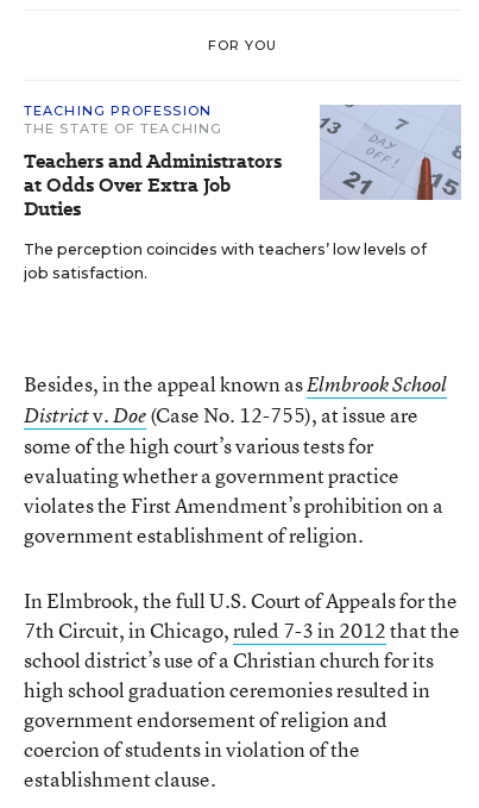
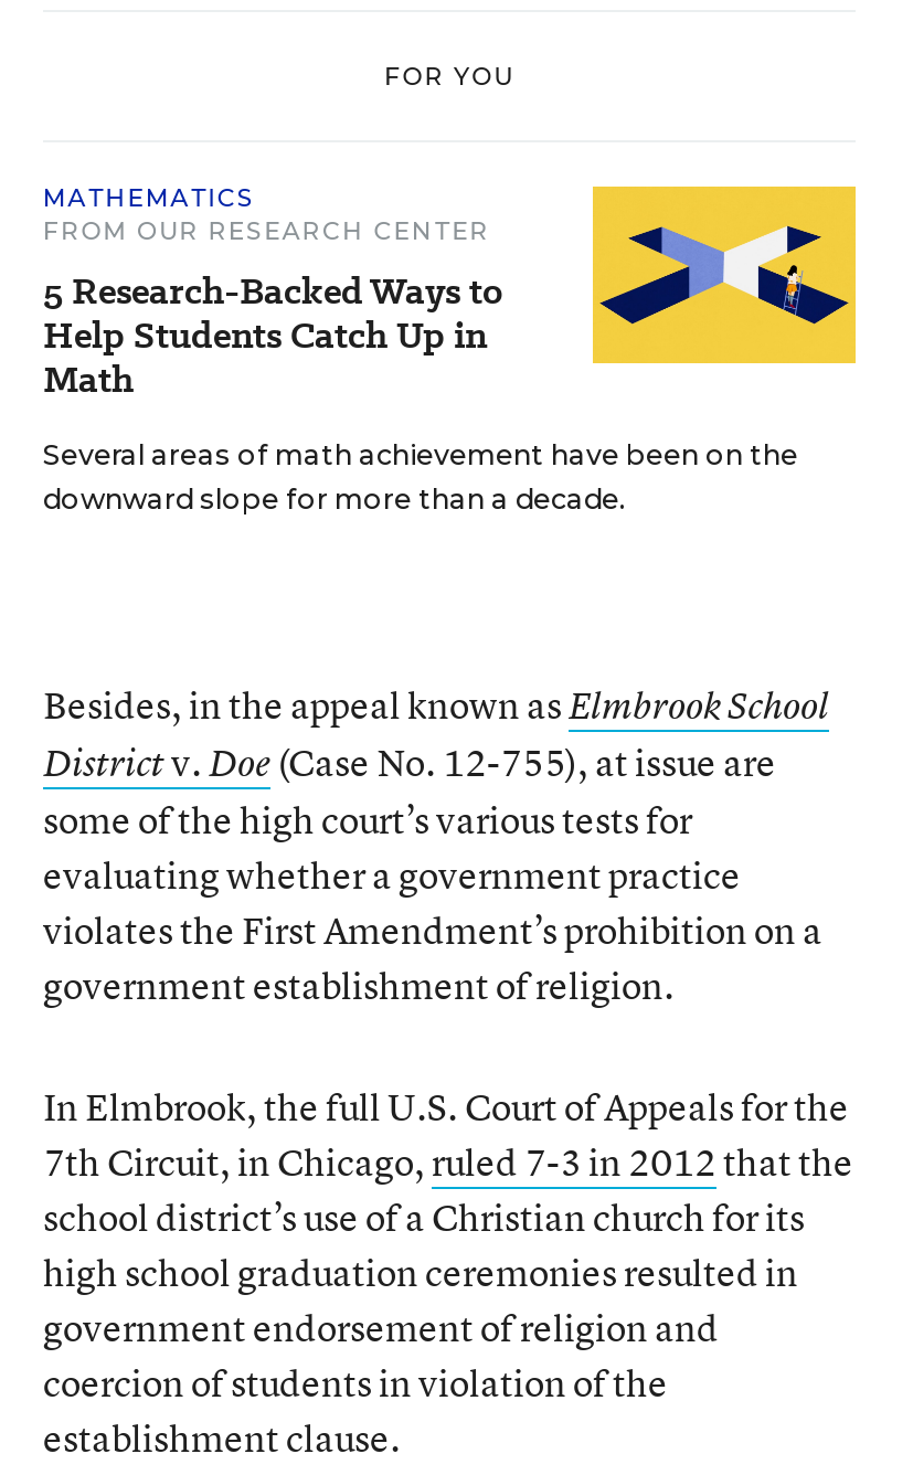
- TEACHING PROFESSION
- THE STATE OF TEACHING
- Teachers and Administrators
- at Odds Over Extra Job
- Duties
+ MATHEMATICS
+ FROM OUR RESEARCH CENTER
+ 5 Research-Backed Ways to
+ Help Students Catch Up in
+ Math

- [image]
- The perception coincides with teachers’ low levels of
- job satisfaction.
+ [image]
+ Several areas of math achievement have been on the
+ downward slope for more than a decade.
